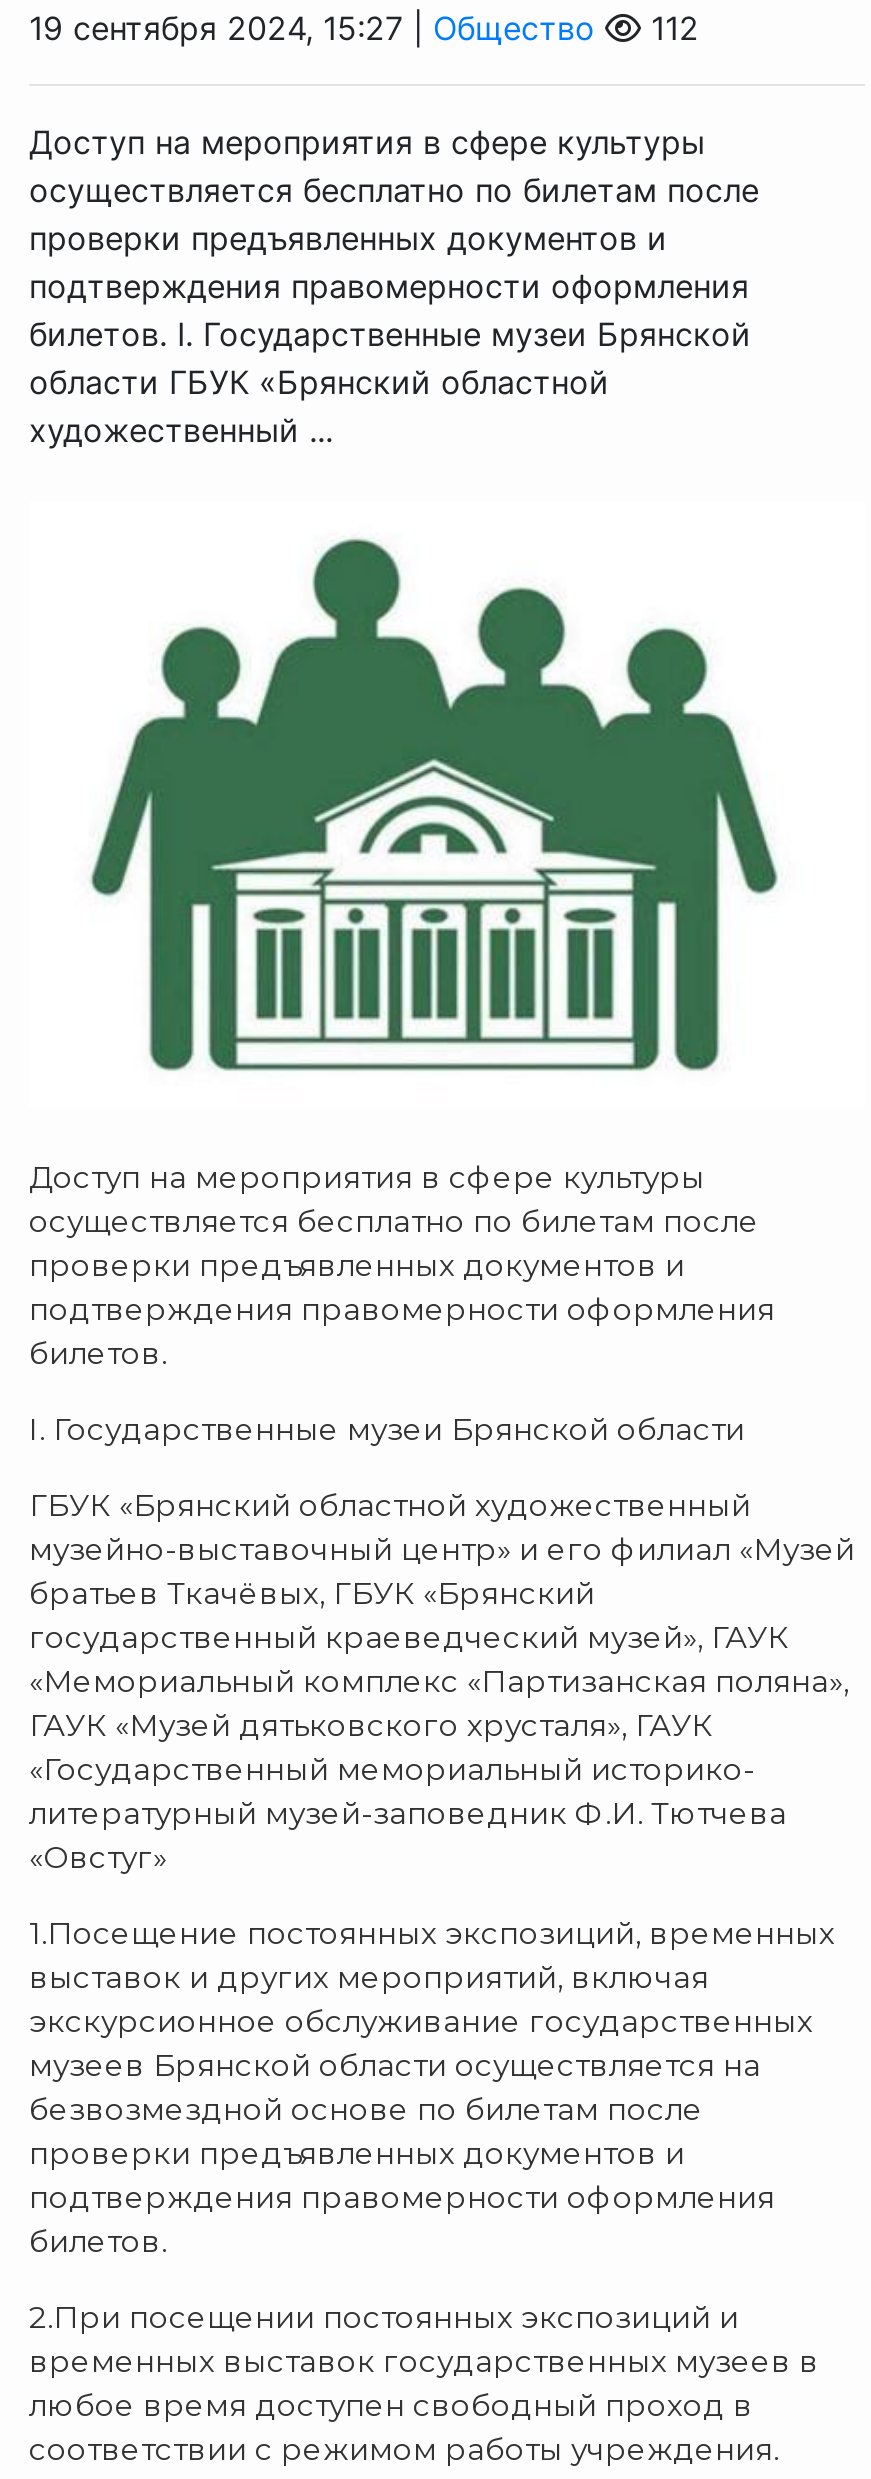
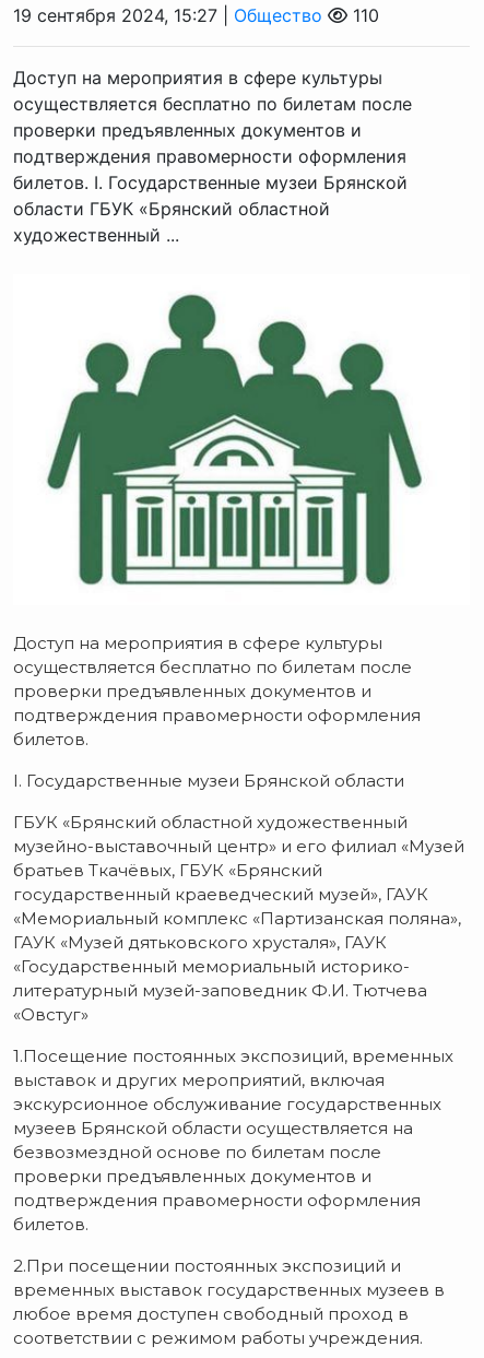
- 112
+ 110
